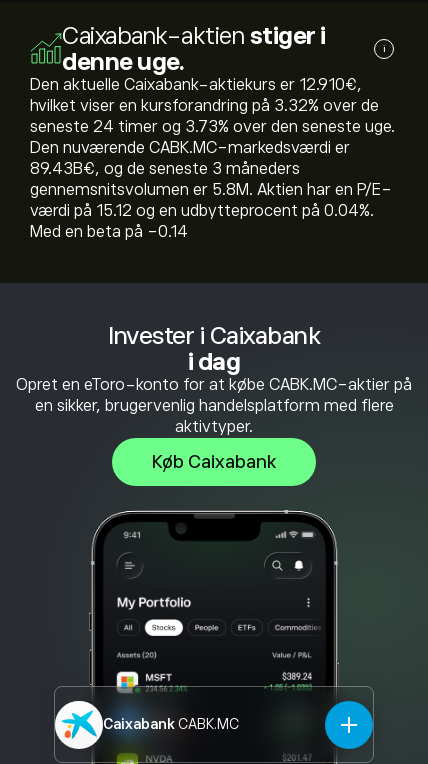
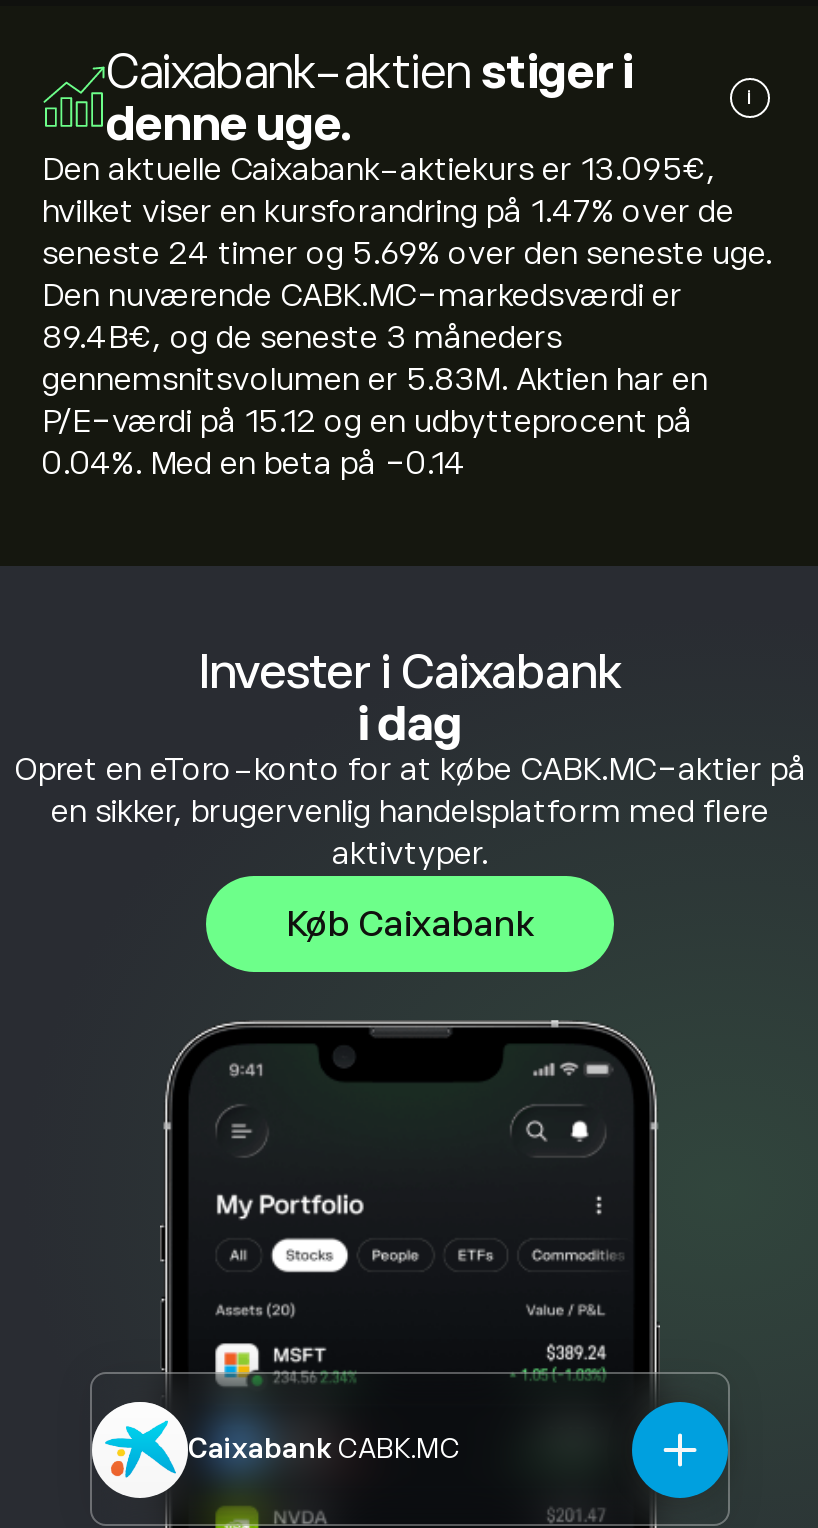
- Den aktuelle Caixabank-aktiekurs er 12.910€,
+ Den aktuelle Caixabank-aktiekurs er 13.095€,

- hvilket viser en kursforandring på 3.32% over de
+ hvilket viser en kursforandring på 1.47% over de

- seneste 24 timer og 3.73% over den seneste uge.
+ seneste 24 timer og 5.69% over den seneste uge.

- 89.43B€, og de seneste 3 måneders
- gennemsnitsvolumen er 5.8M. Aktien har en P/E-
- værdi på 15.12 og en udbytteprocent på 0.04%.
- Med en beta på -0.14
+ 89.4B€, og de seneste 3 måneders
+ gennemsnitsvolumen er 5.83M. Aktien har en
+ P/E-værdi på 15.12 og en udbytteprocent på
+ 0.04%. Med en beta på -0.14
